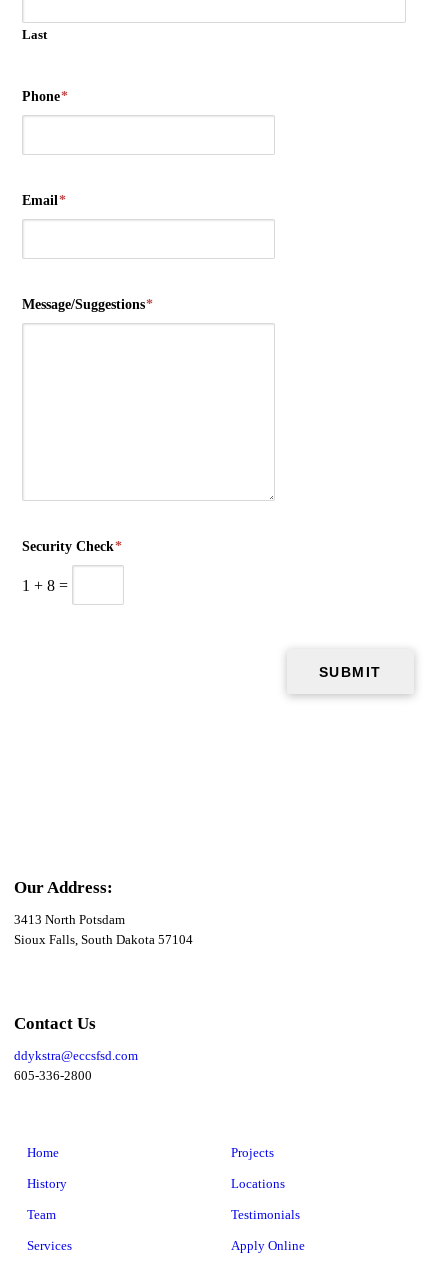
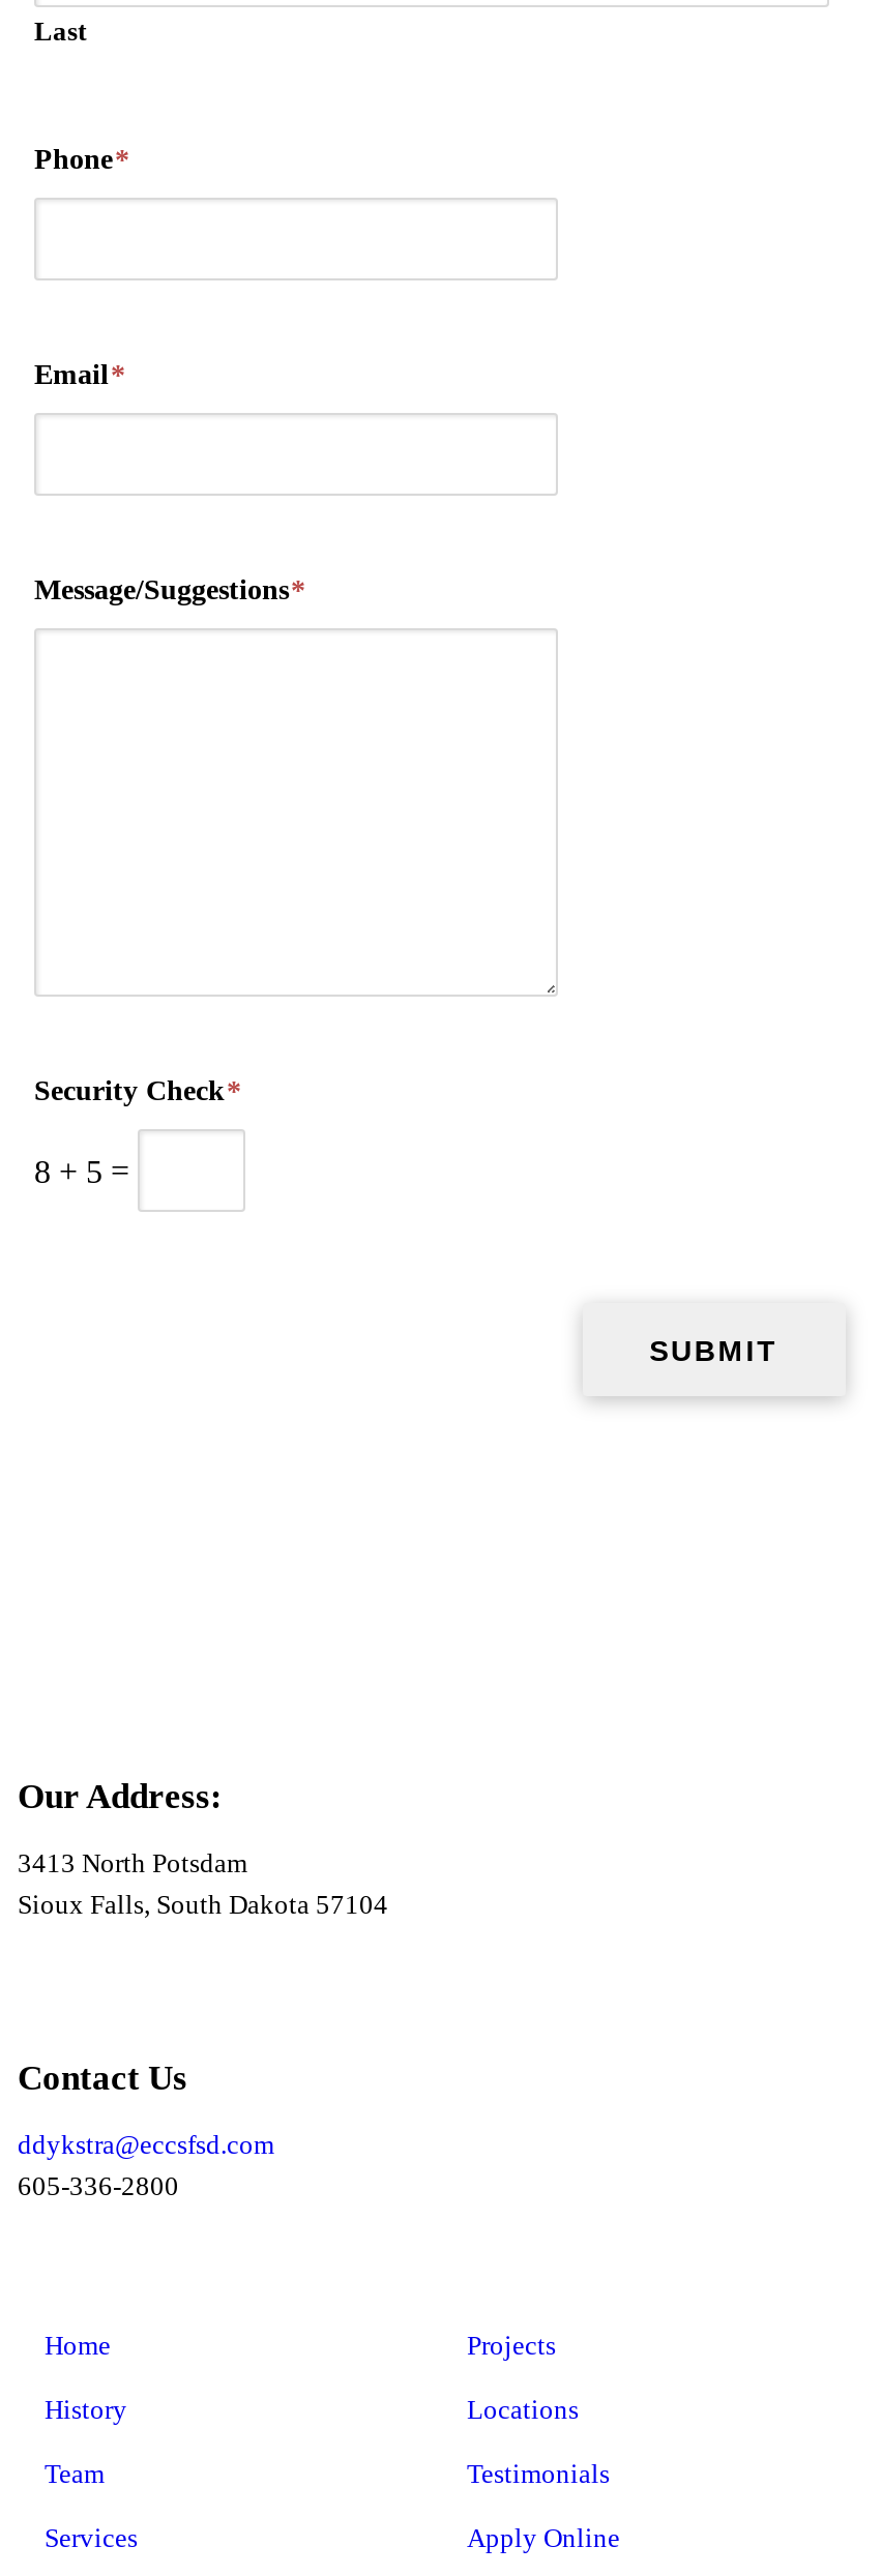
- 1 + 8 =
+ 8 + 5 =
